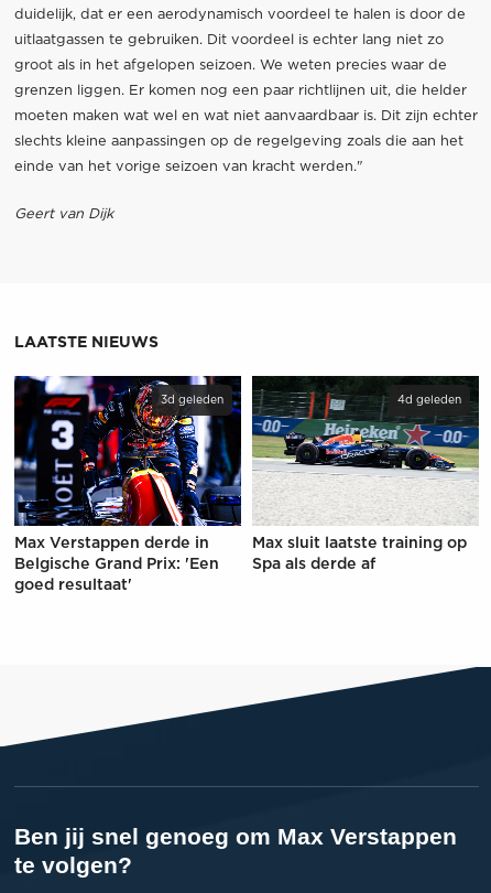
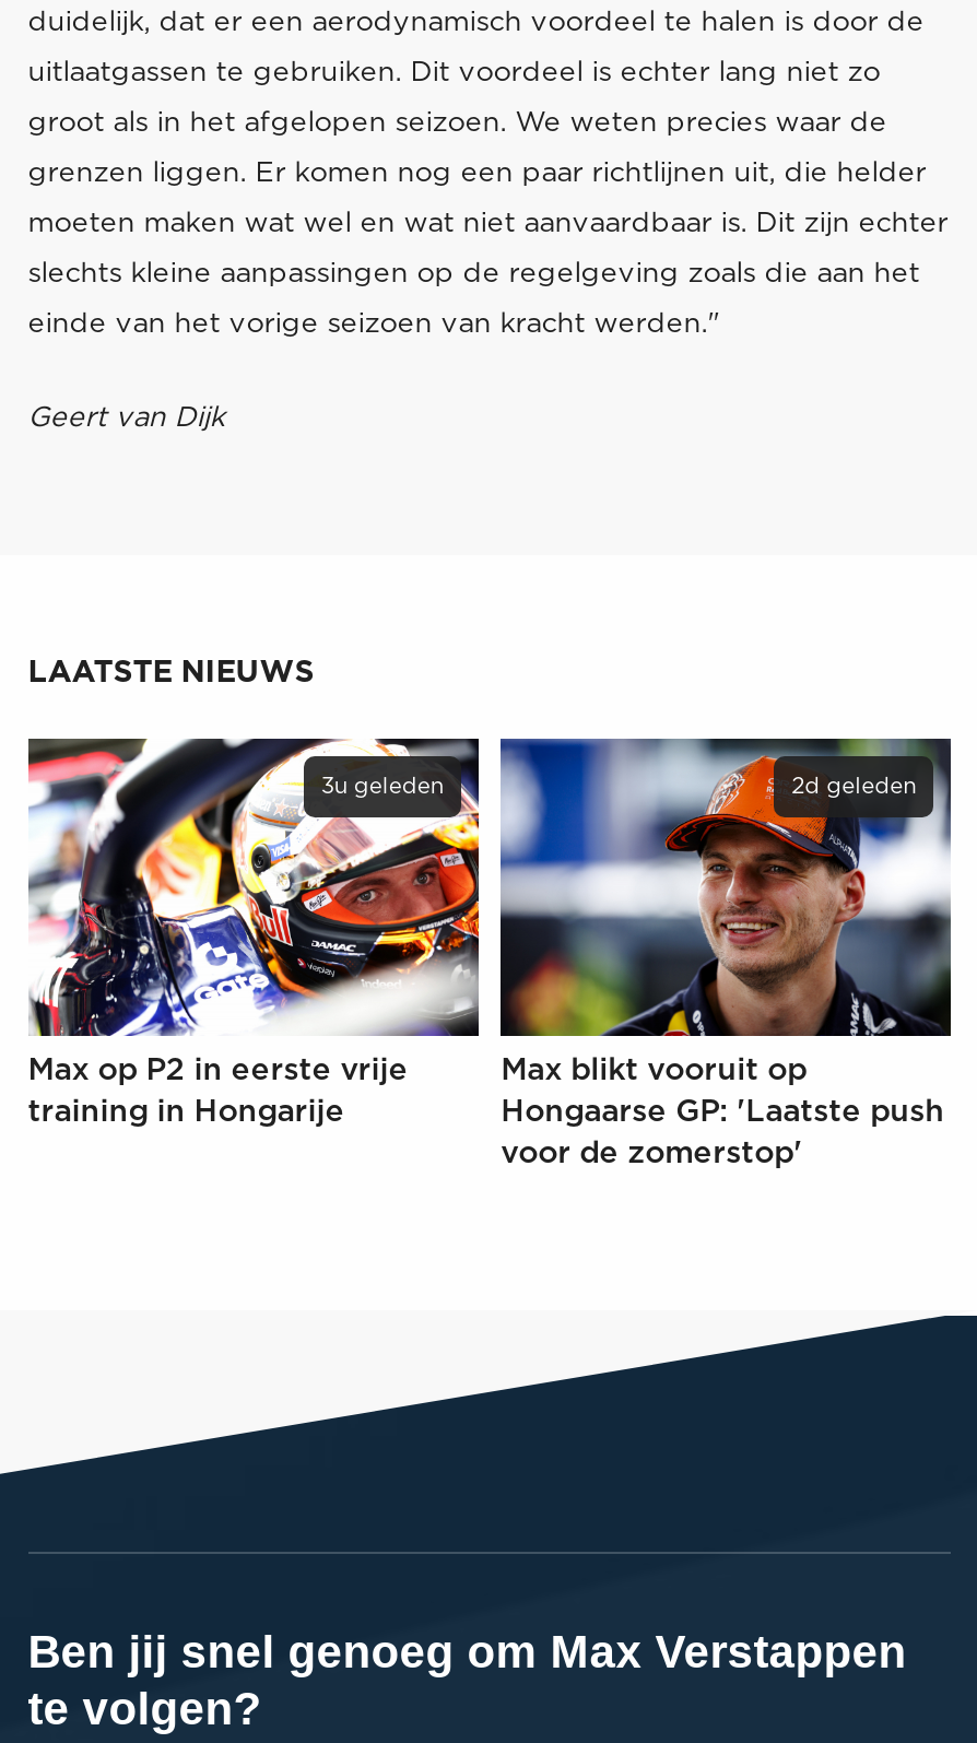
- [image]
- 3d geleden
+ [image]
+ 3u geleden

- [image]
- 4d geleden
+ [image]
+ 2d geleden

- Max Verstappen derde in
- Belgische Grand Prix: 'Een
- goed resultaat'
+ Max op P2 in eerste vrije
+ training in Hongarije

- Max sluit laatste training op
- Spa als derde af
+ Max blikt vooruit op
+ Hongaarse GP: 'Laatste push
+ voor de zomerstop'
